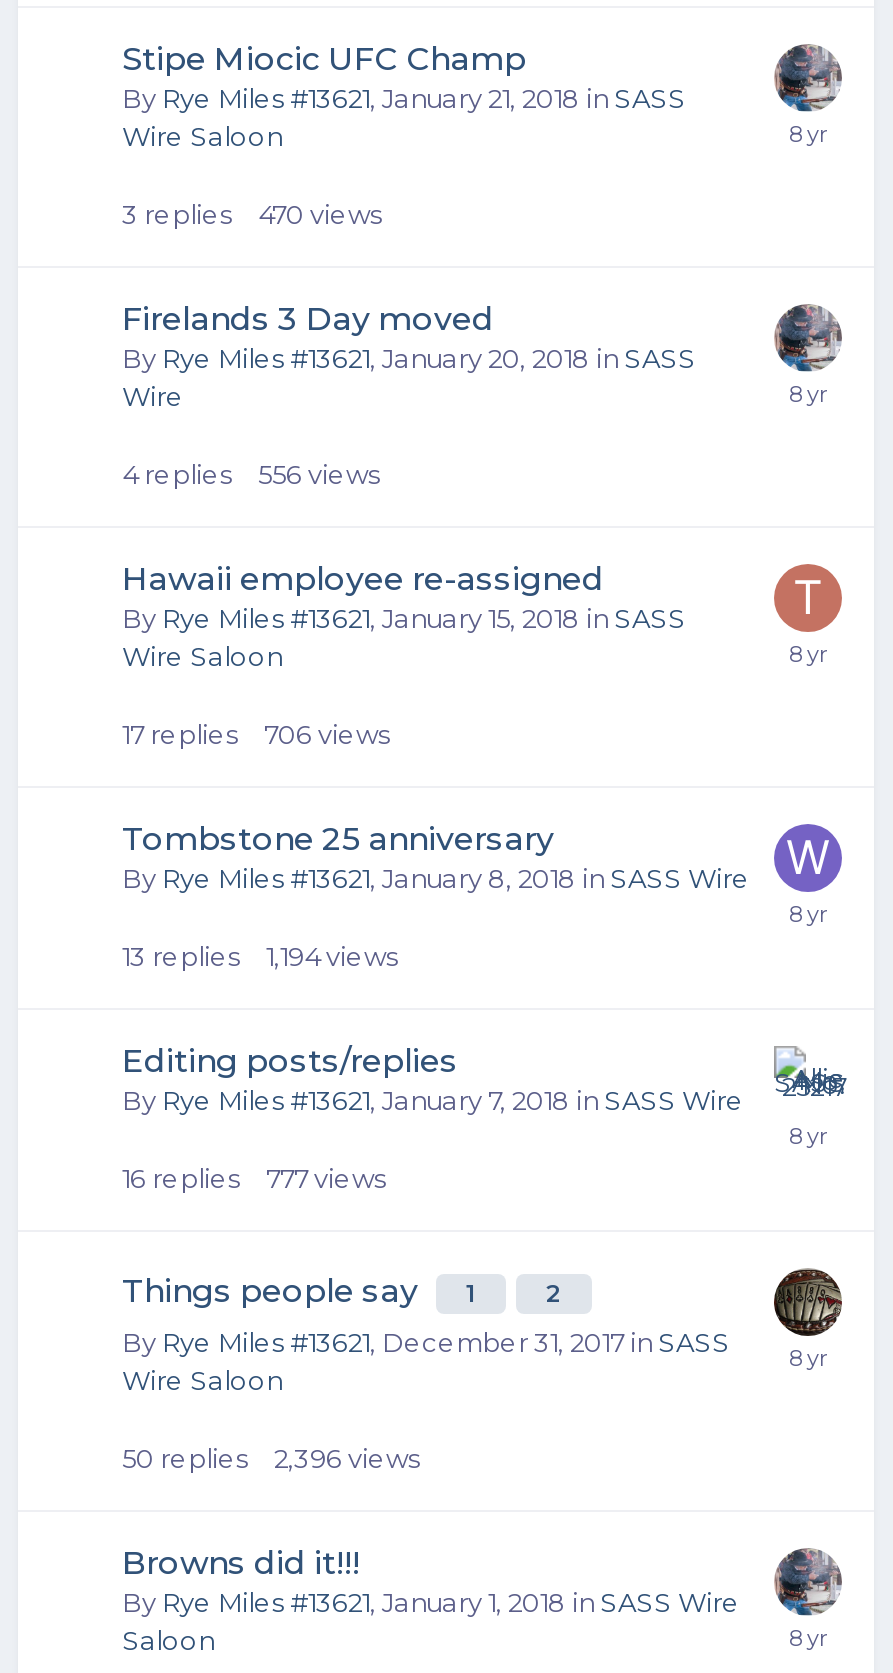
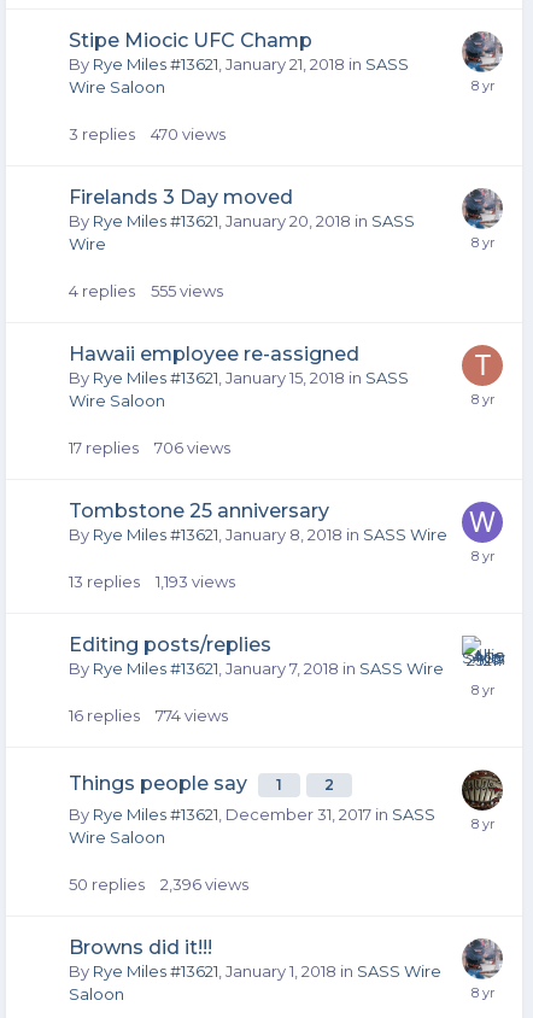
- 4 replies 556 views
+ 4 replies 555 views

- 13 replies 1,194 views
+ 13 replies 1,193 views

- 16 replies 777 views
+ 16 replies 774 views
